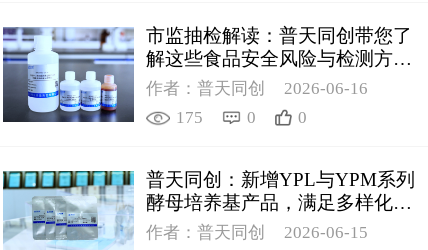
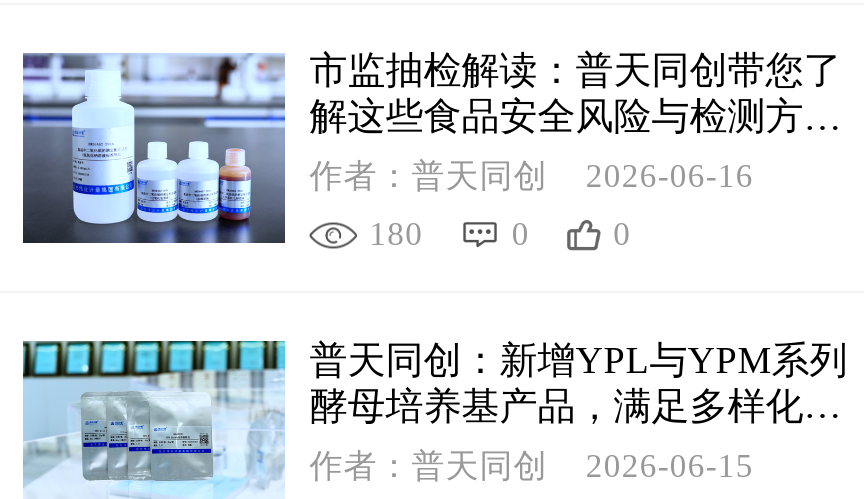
- 175
+ 180
